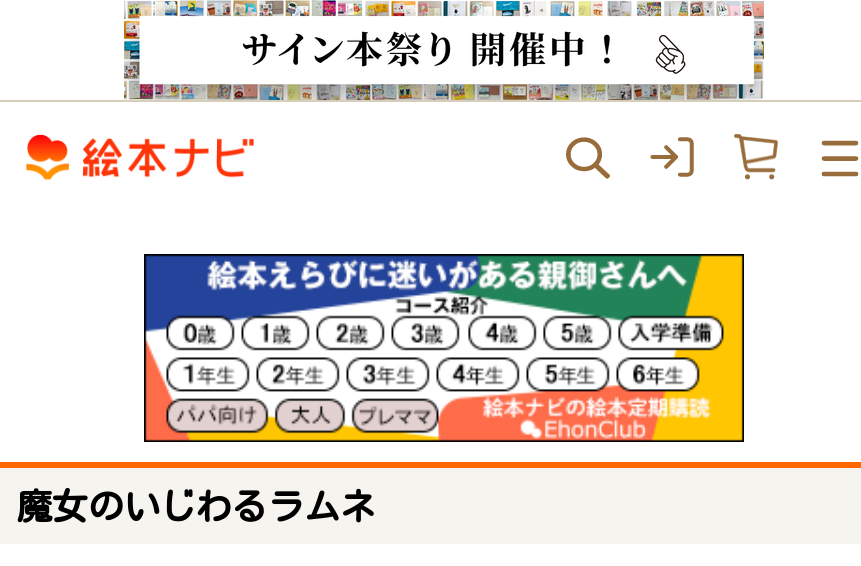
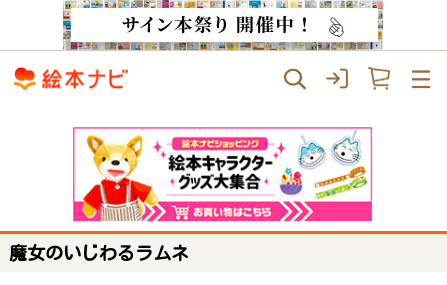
- [image]
+ [image]
